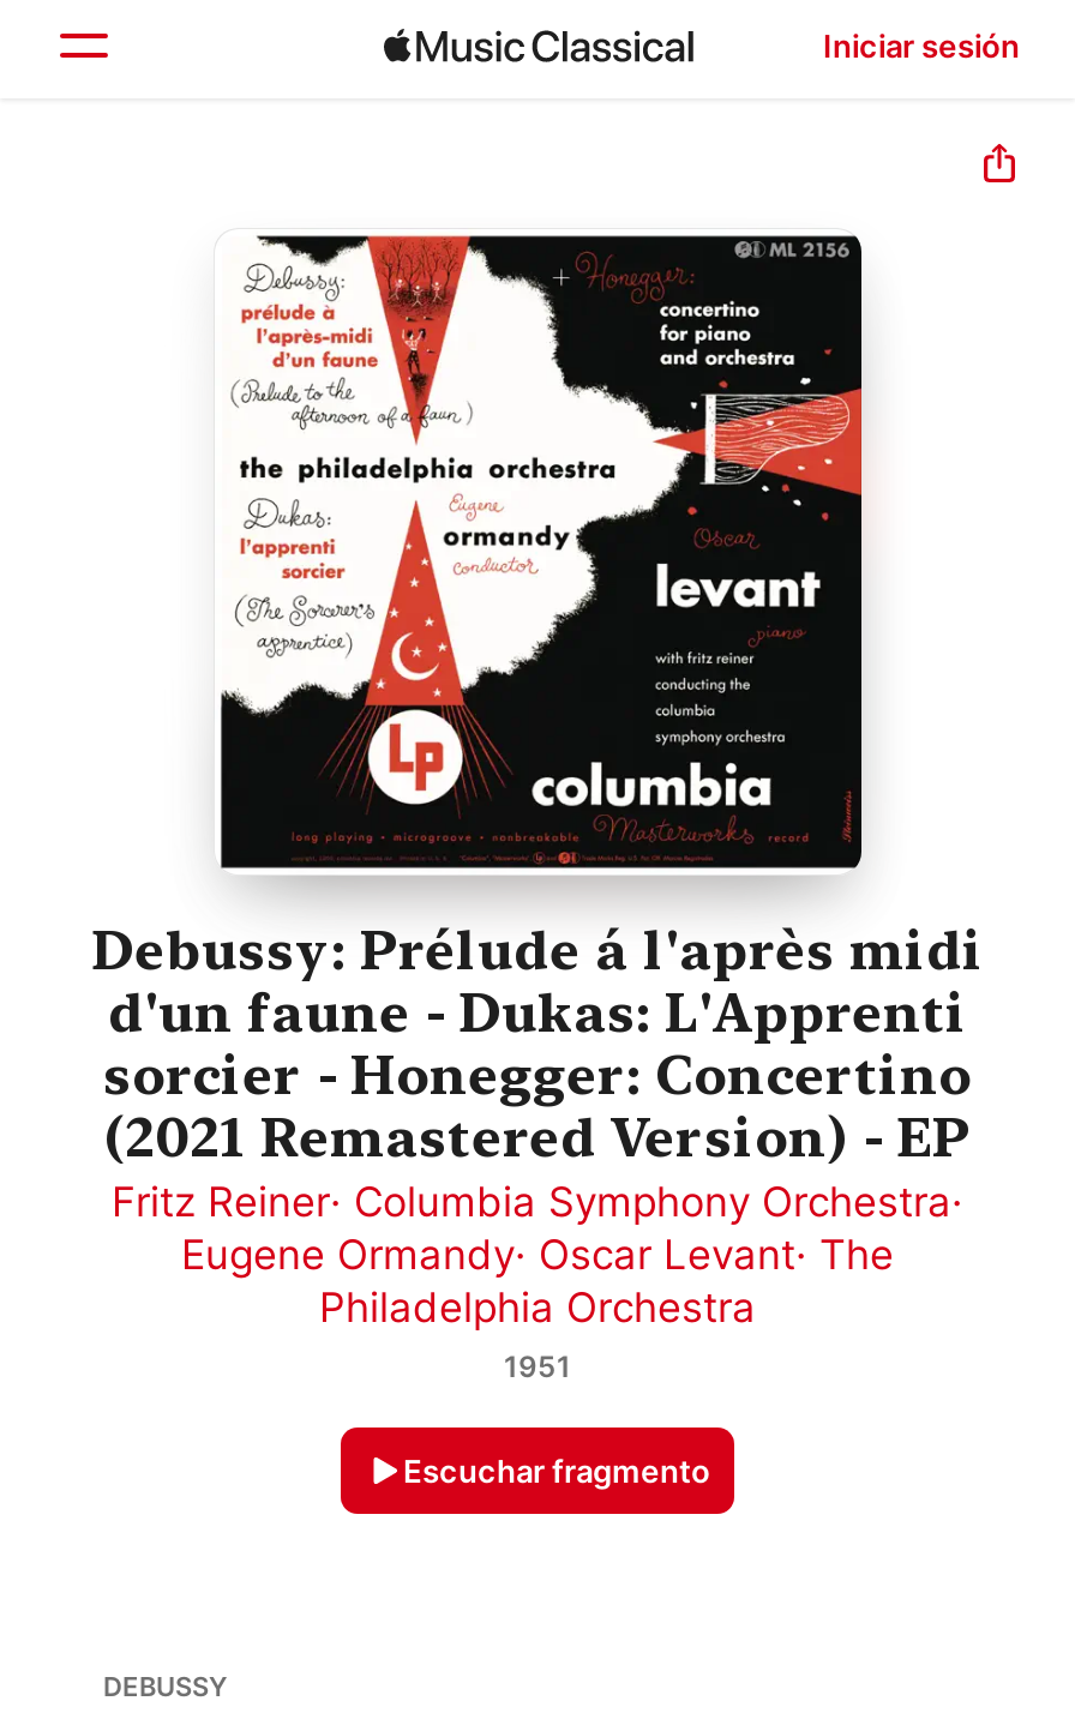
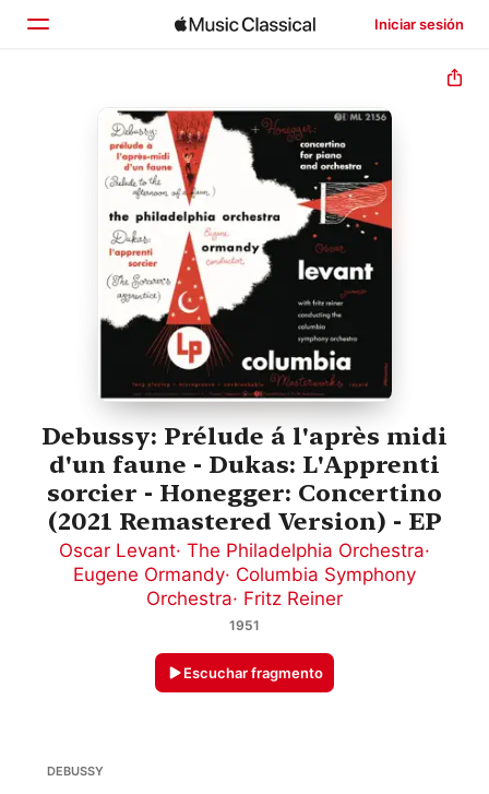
- Fritz Reiner · Columbia Symphony Orchestra·
- Eugene Ormandy · Oscar Levant · The
- Philadelphia Orchestra
+ Oscar Levant · The Philadelphia Orchestra·
+ Eugene Ormandy · Columbia Symphony
+ Orchestra · Fritz Reiner
